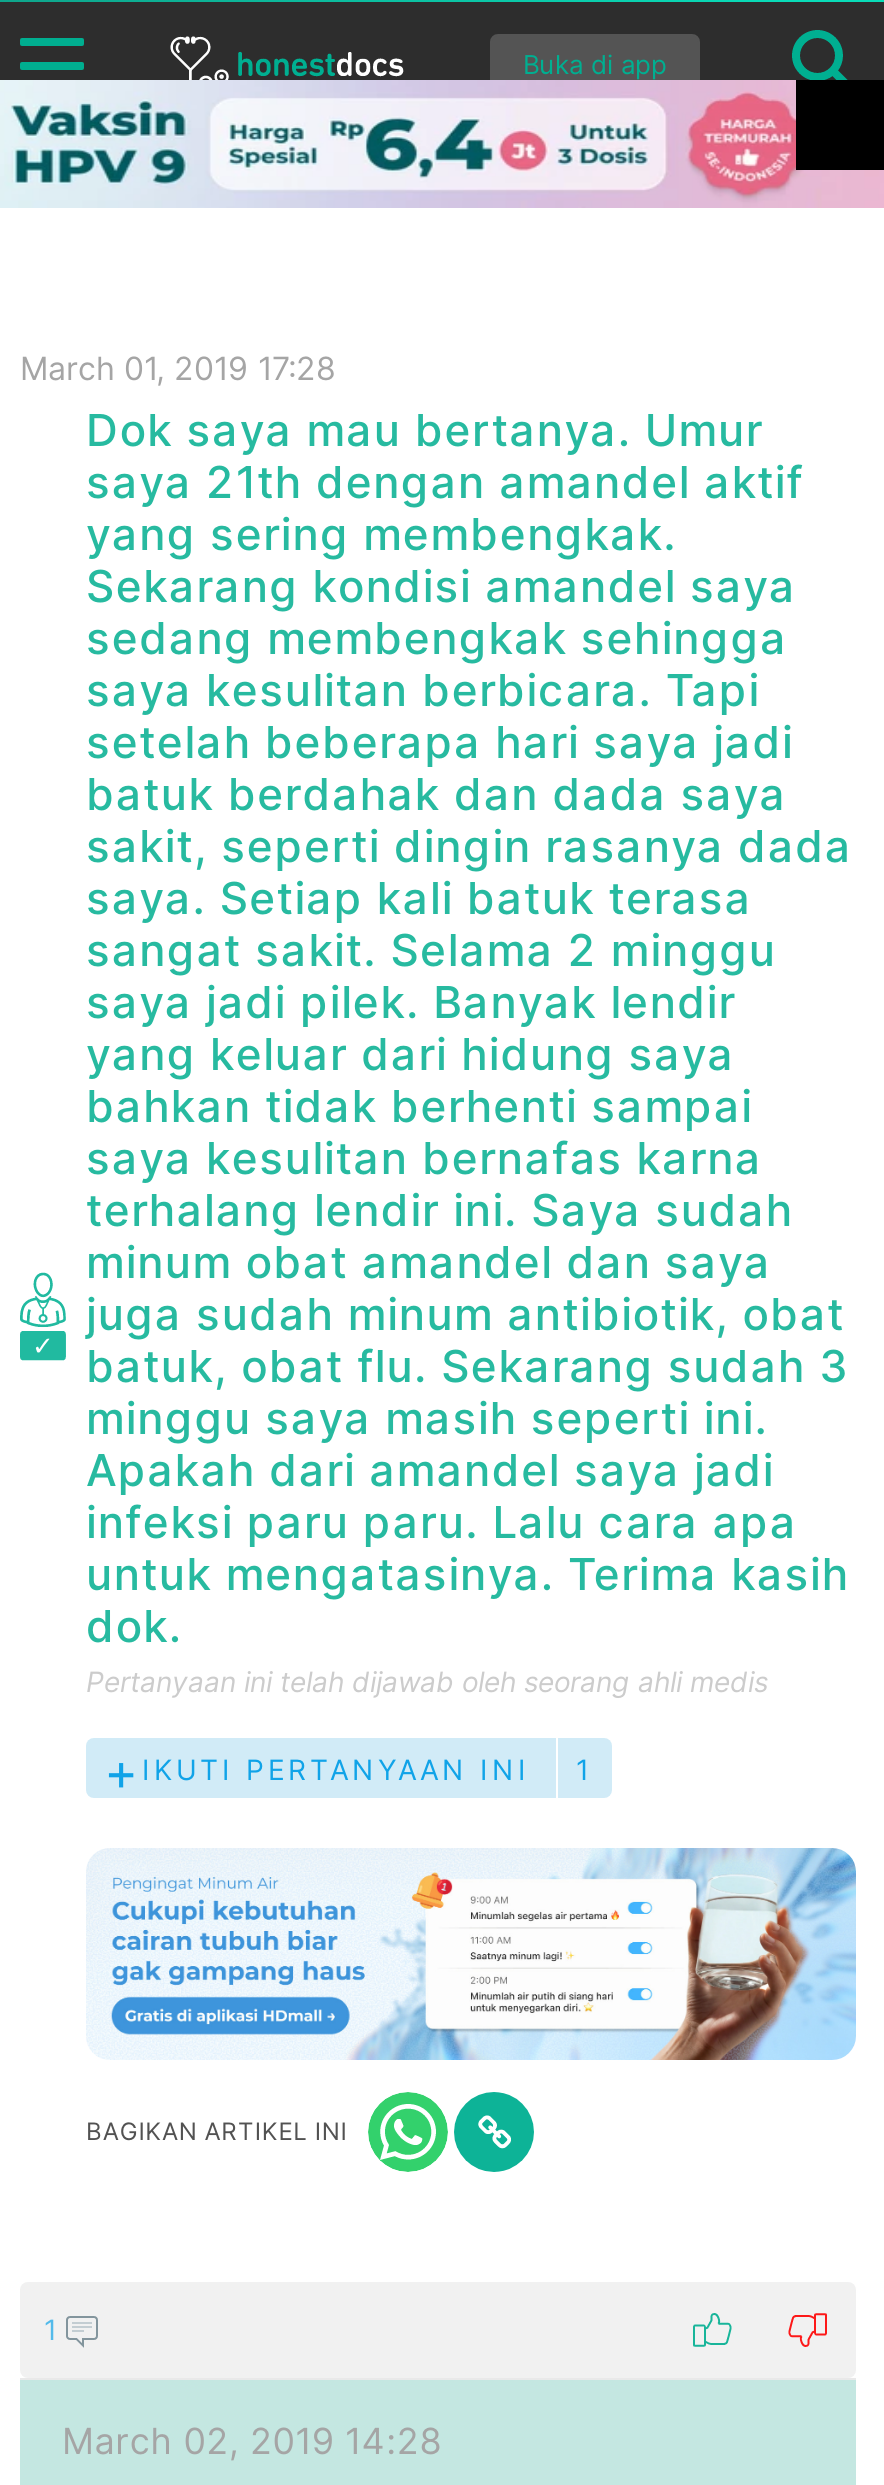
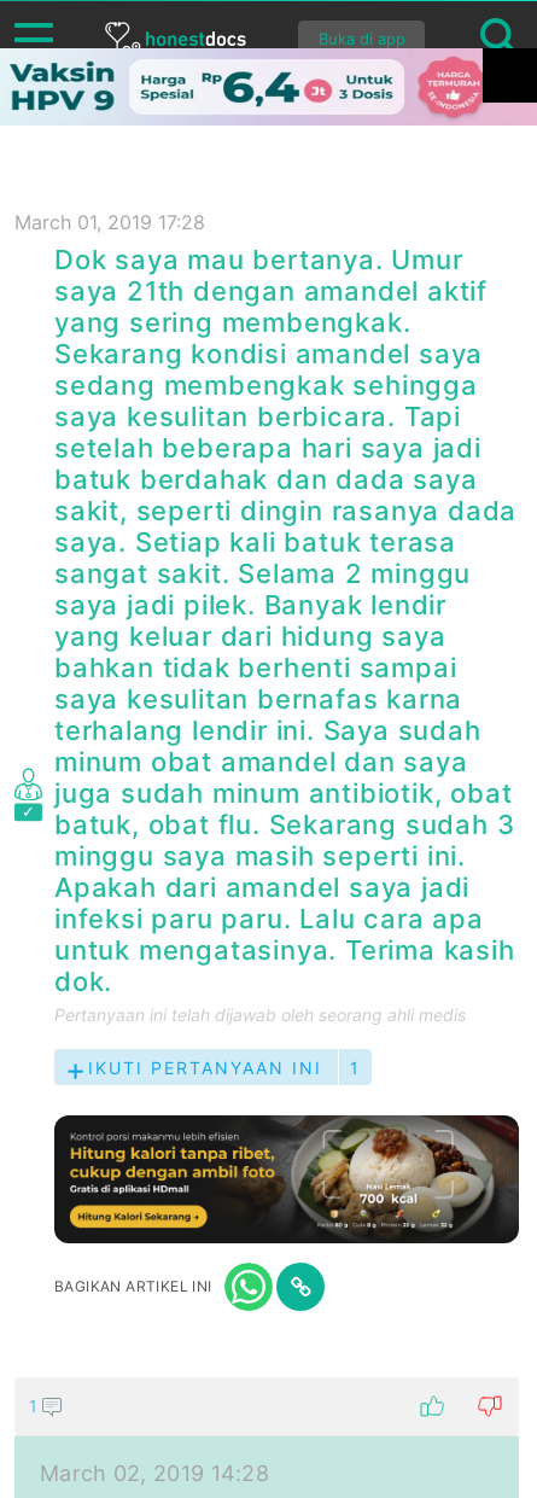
- [image]
+ [image]
